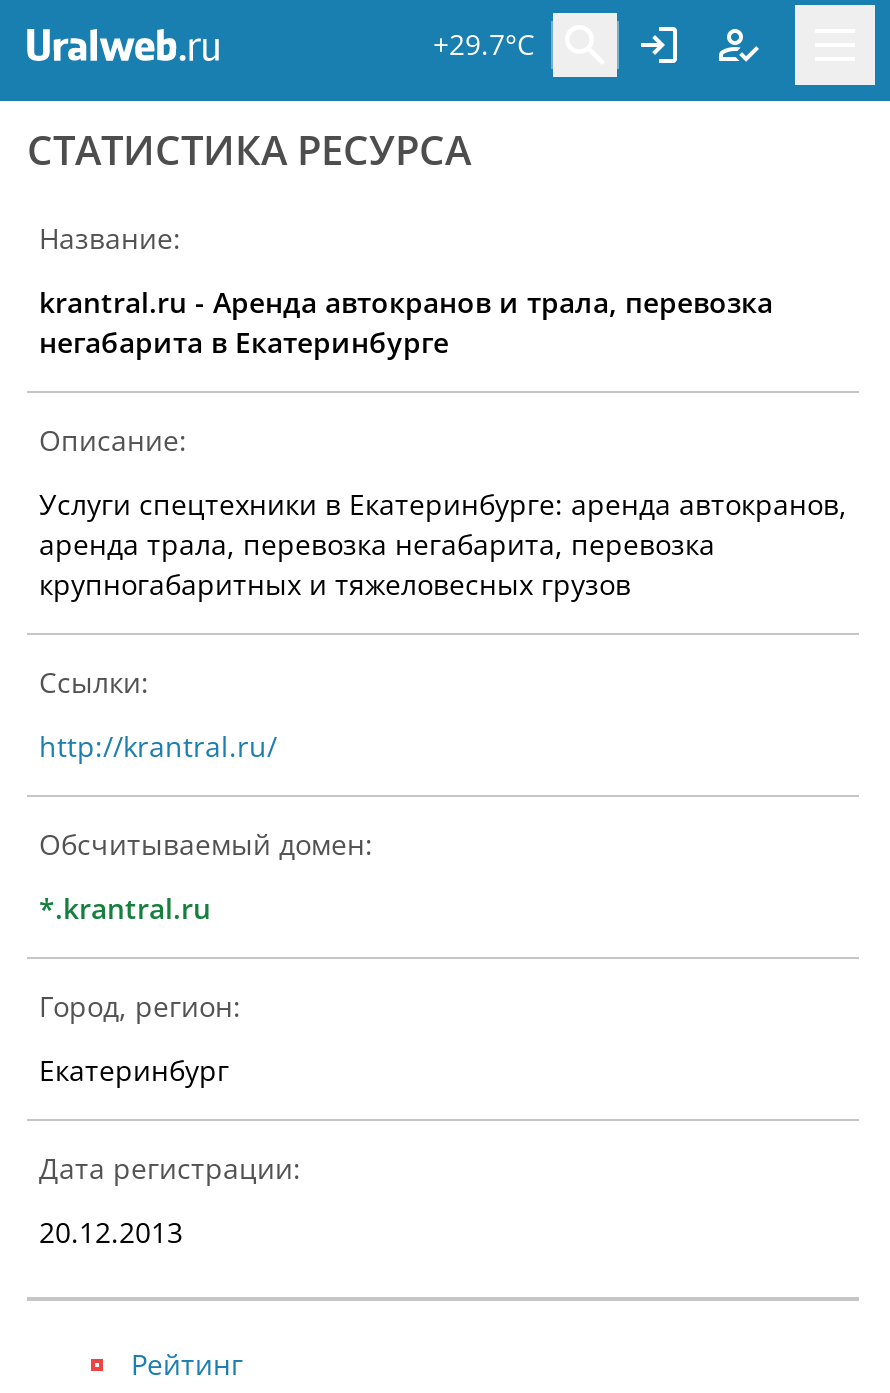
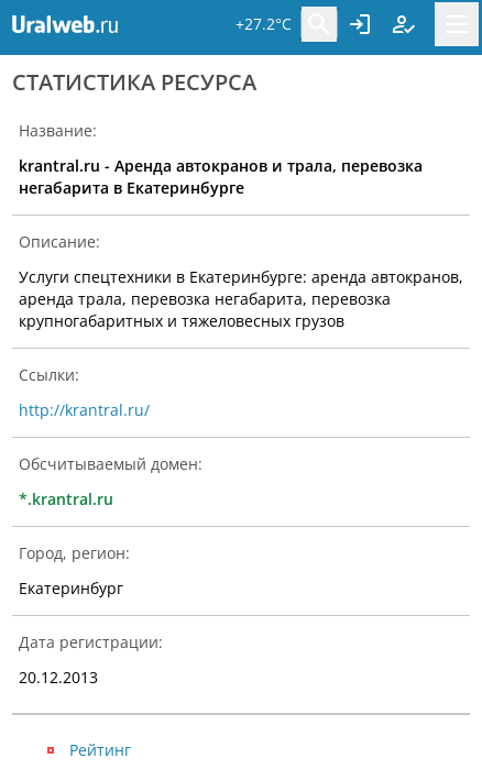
- +29.7°C
+ +27.2°C
